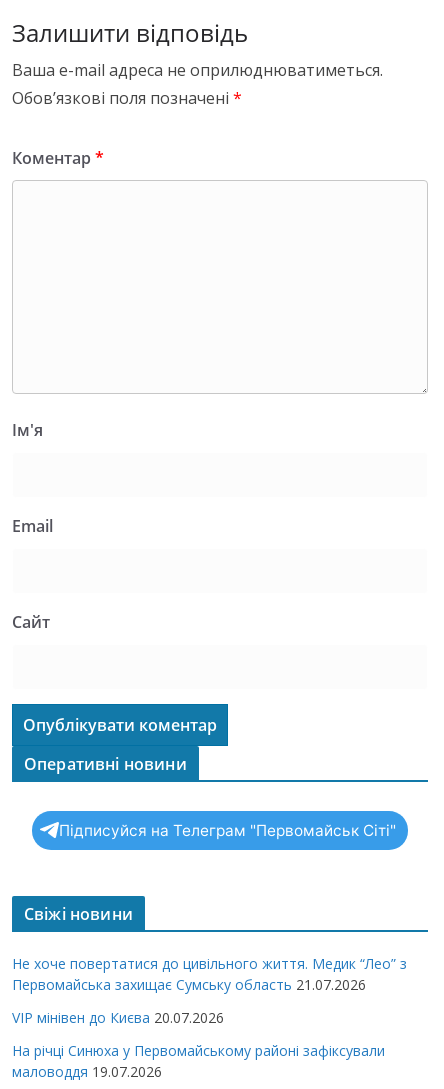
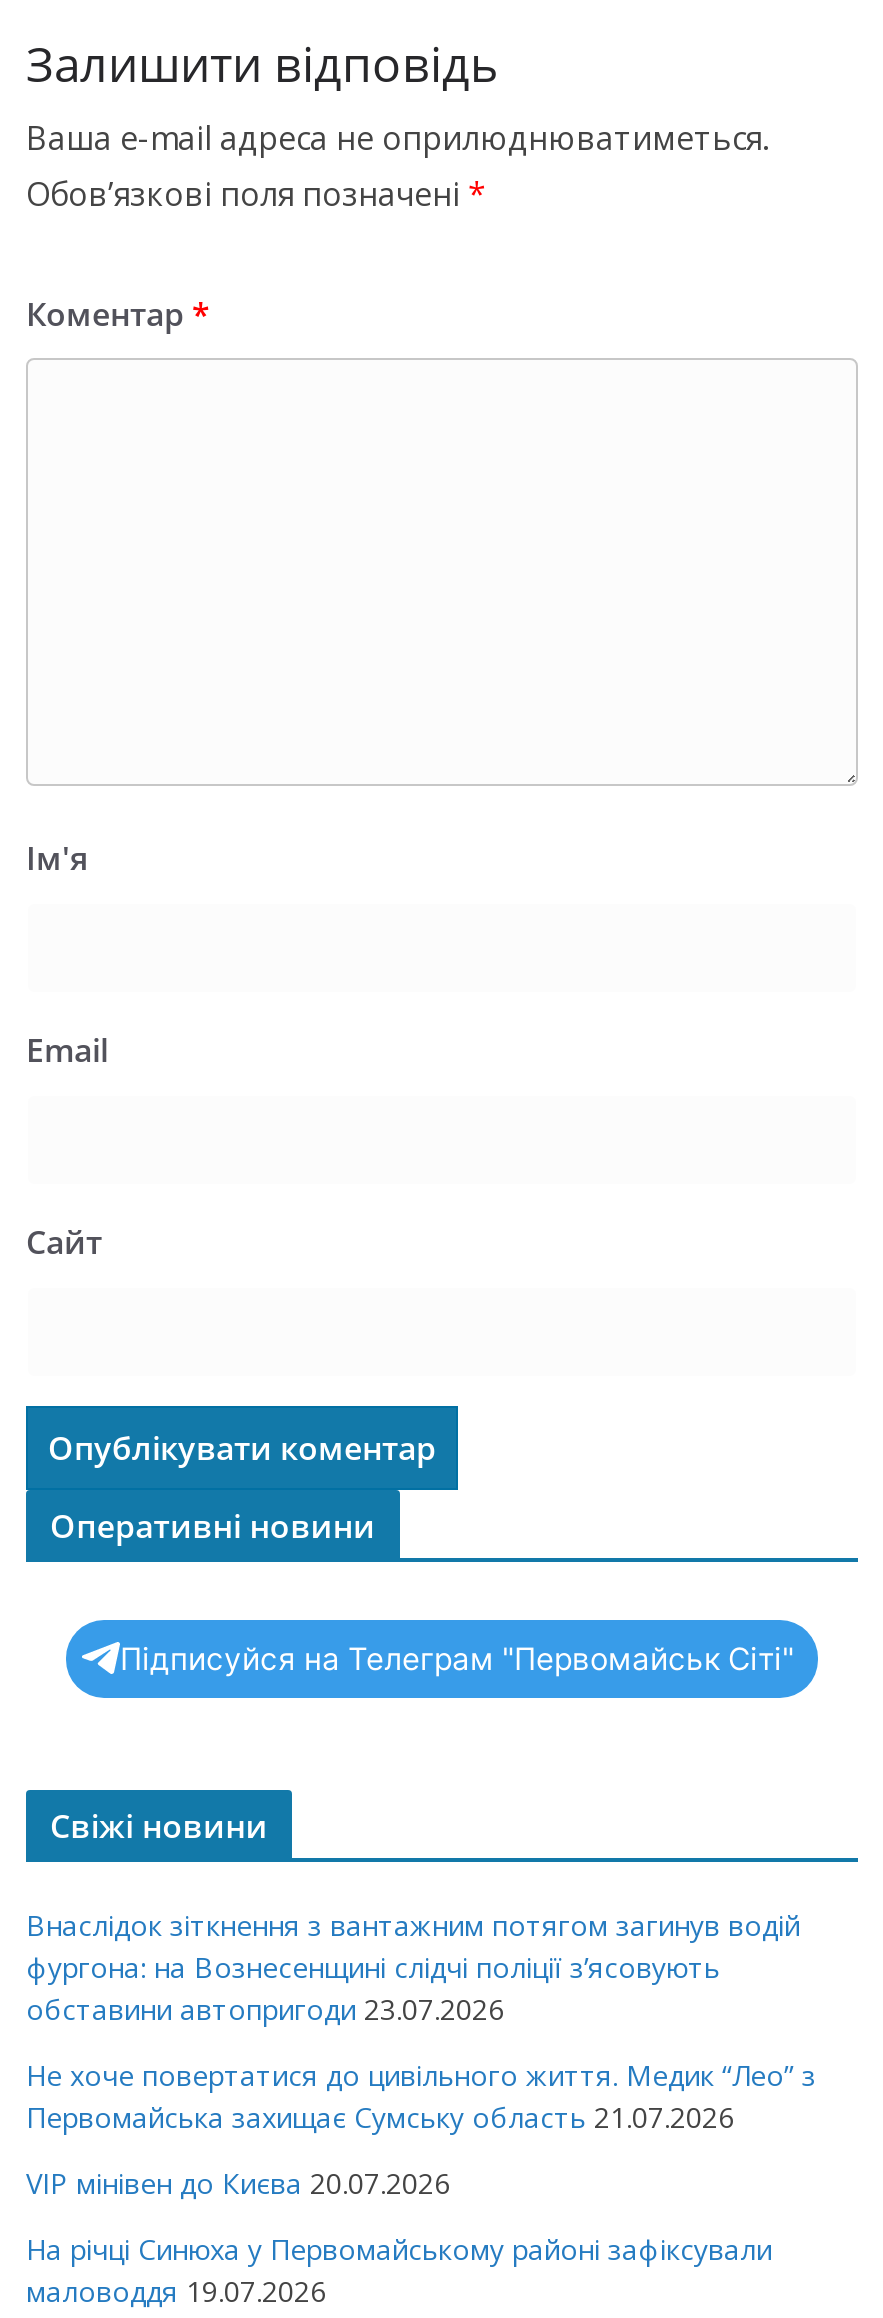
+ Внаслідок зіткнення з вантажним потягом загинув водій
+ фургона: на Вознесенщині слідчі поліції з’ясовують
+ обставини автопригоди 23.07.2026
